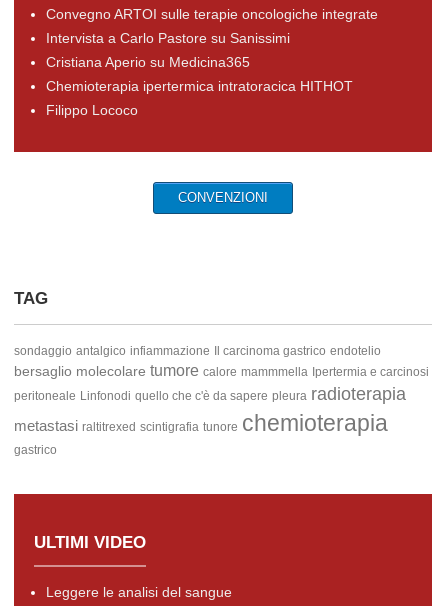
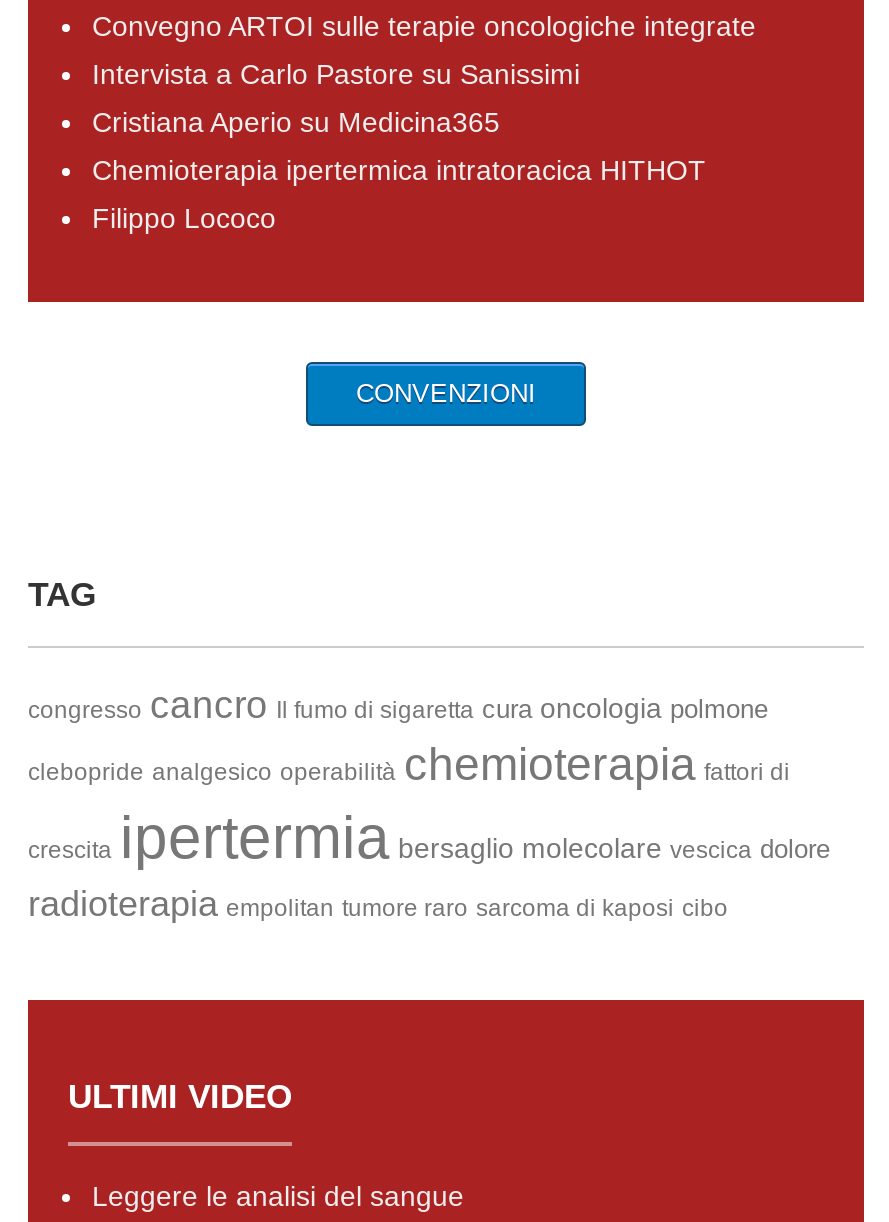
- sondaggio antalgico infiammazione Il carcinoma gastrico endotelio
- bersaglio molecolare tumore calore mammmella Ipertermia e carcinosi
- peritoneale Linfonodi quello che c'è da sapere pleura radioterapia
- metastasi raltitrexed scintigrafia tunore chemioterapia
- gastrico
+ congresso cancro Il fumo di sigaretta cura oncologia polmone
+ clebopride analgesico operabilità chemioterapia fattori di
+ crescita ipertermia bersaglio molecolare vescica dolore
+ radioterapia empolitan tumore raro sarcoma di kaposi cibo
